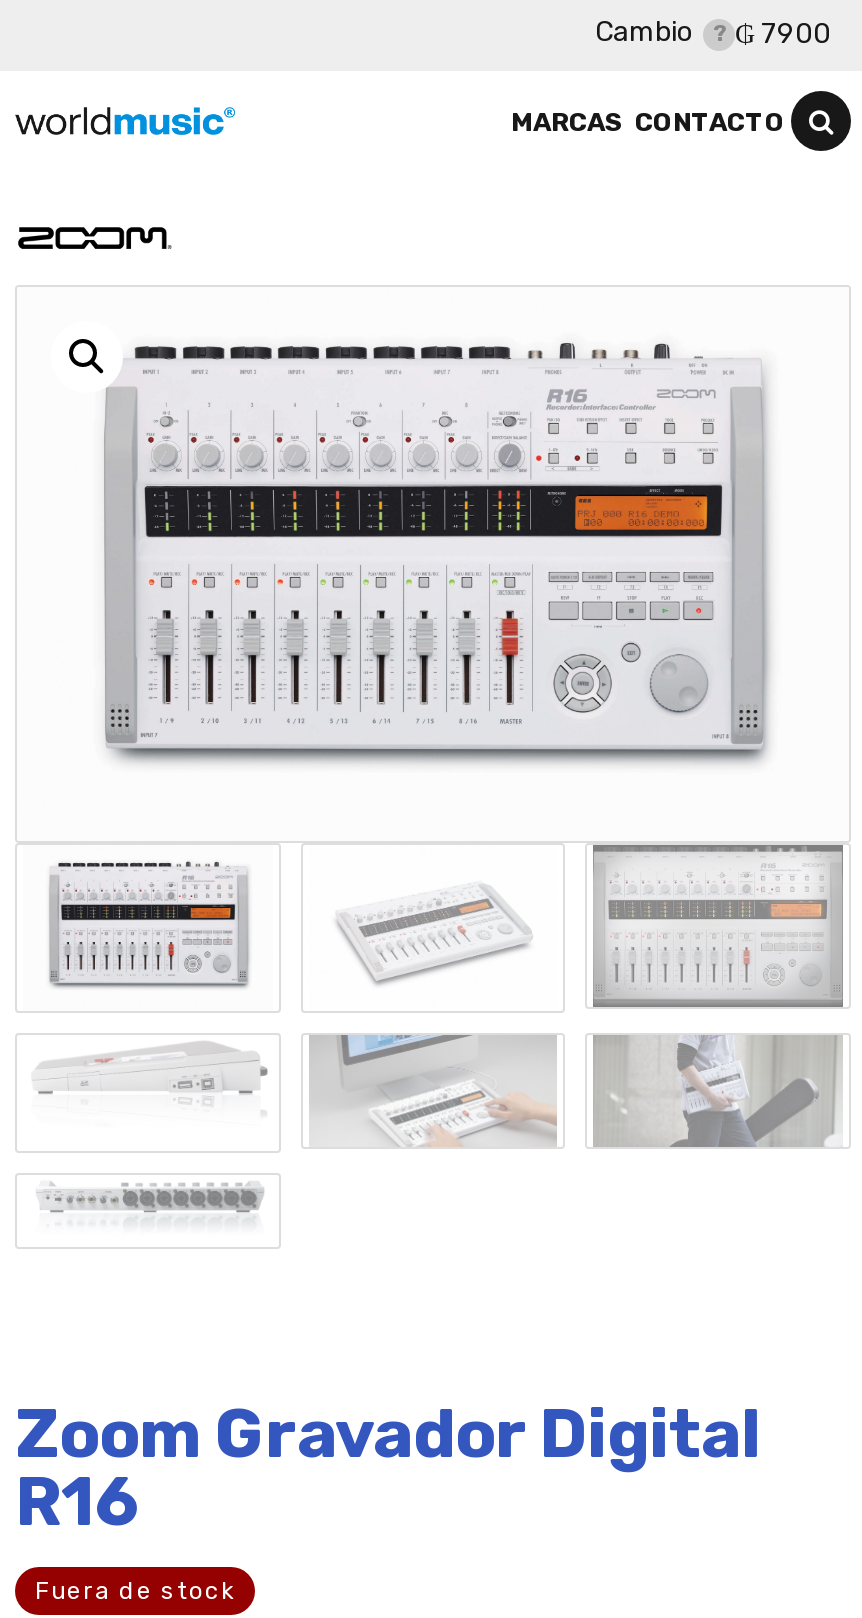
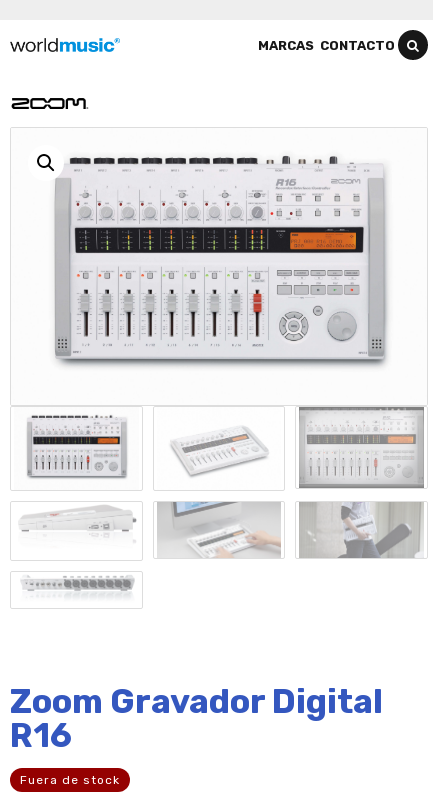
- Cambio
- ₲ 7900
